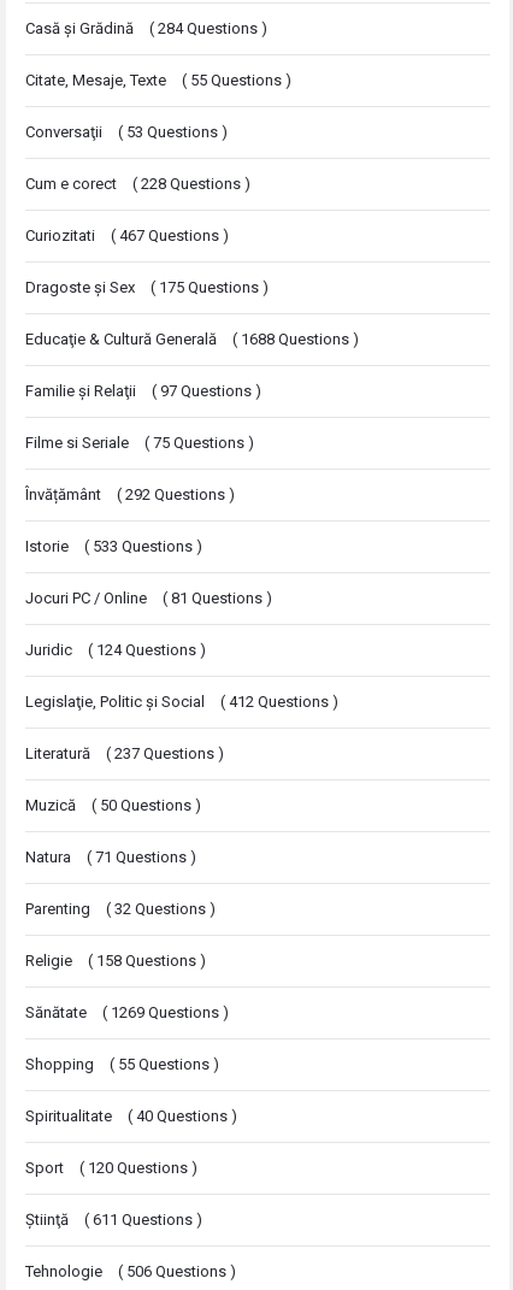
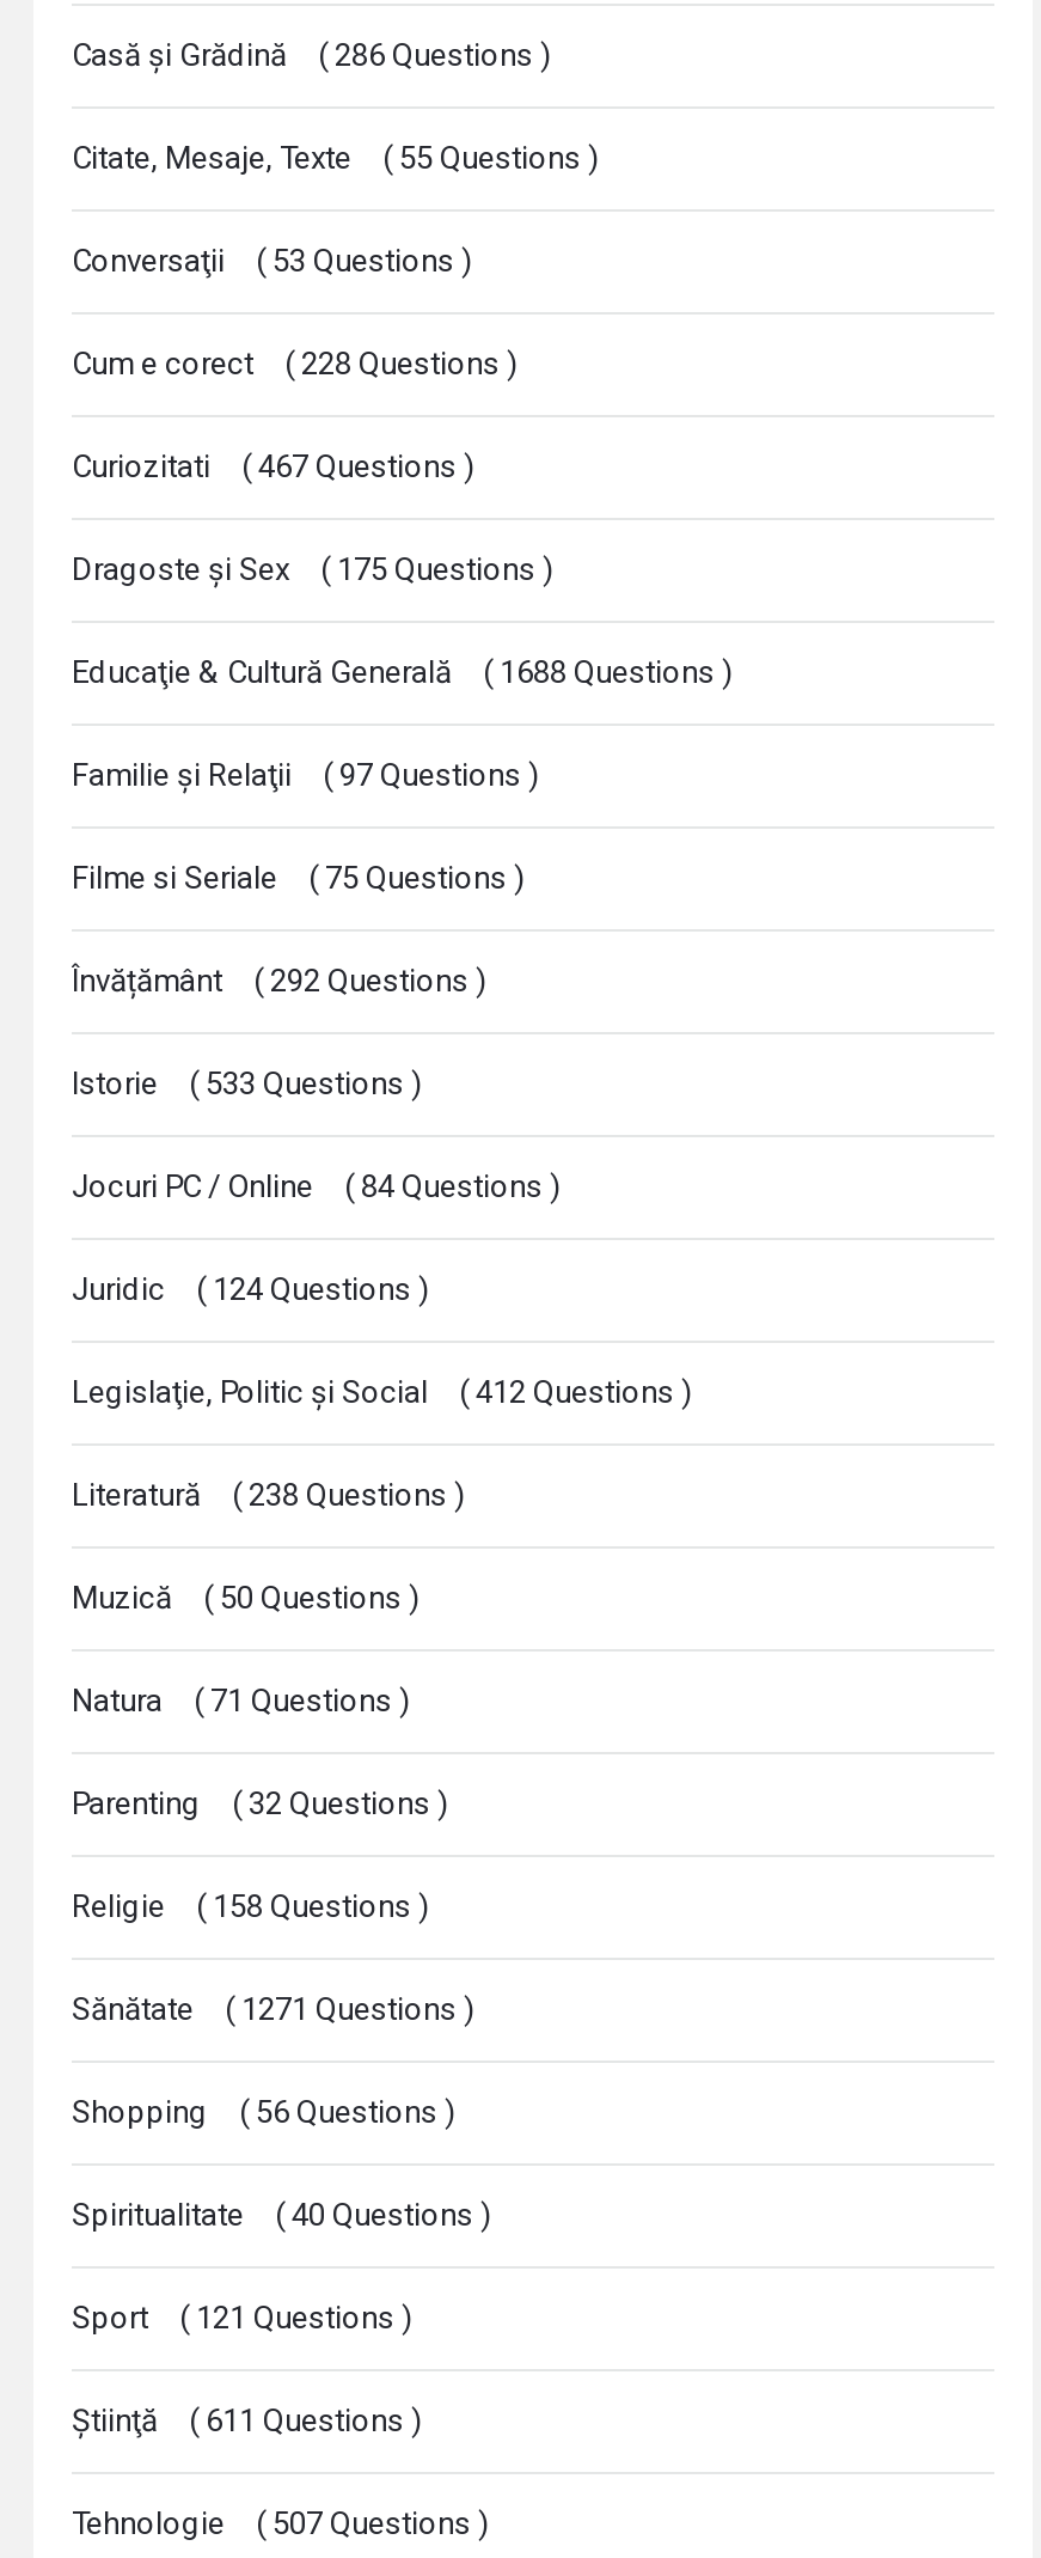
- Casă şi Grădină ( 284 Questions )
+ Casă şi Grădină ( 286 Questions )

- Jocuri PC / Online ( 81 Questions )
+ Jocuri PC / Online ( 84 Questions )

- Literatură ( 237 Questions )
+ Literatură ( 238 Questions )

- Sănătate ( 1269 Questions )
+ Sănătate ( 1271 Questions )

- Shopping ( 55 Questions )
+ Shopping ( 56 Questions )

- Sport ( 120 Questions )
+ Sport ( 121 Questions )

- Tehnologie ( 506 Questions )
+ Tehnologie ( 507 Questions )
